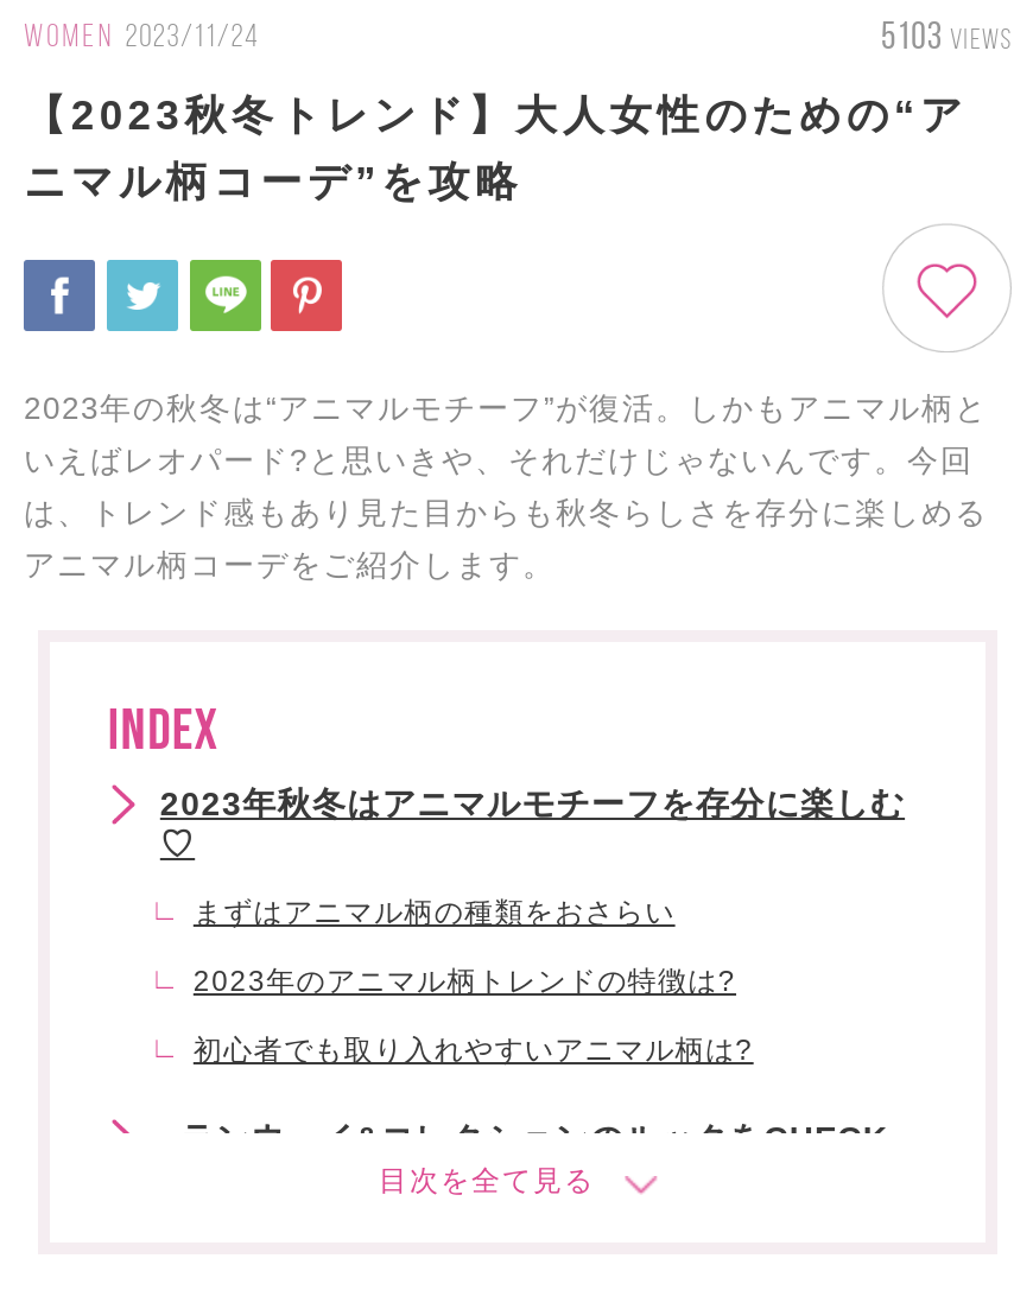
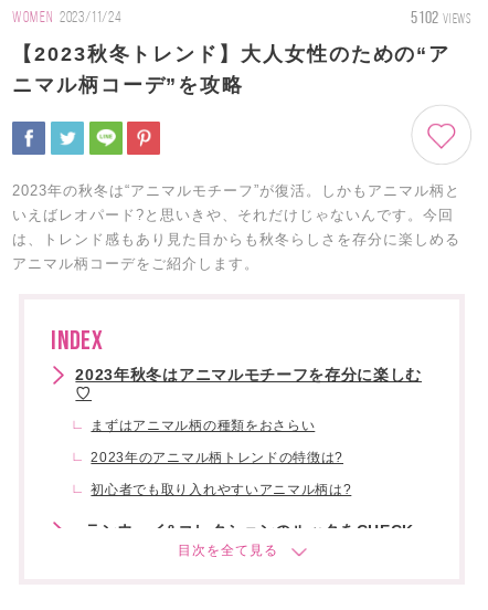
- 5103 VIEWS
+ 5102 VIEWS
